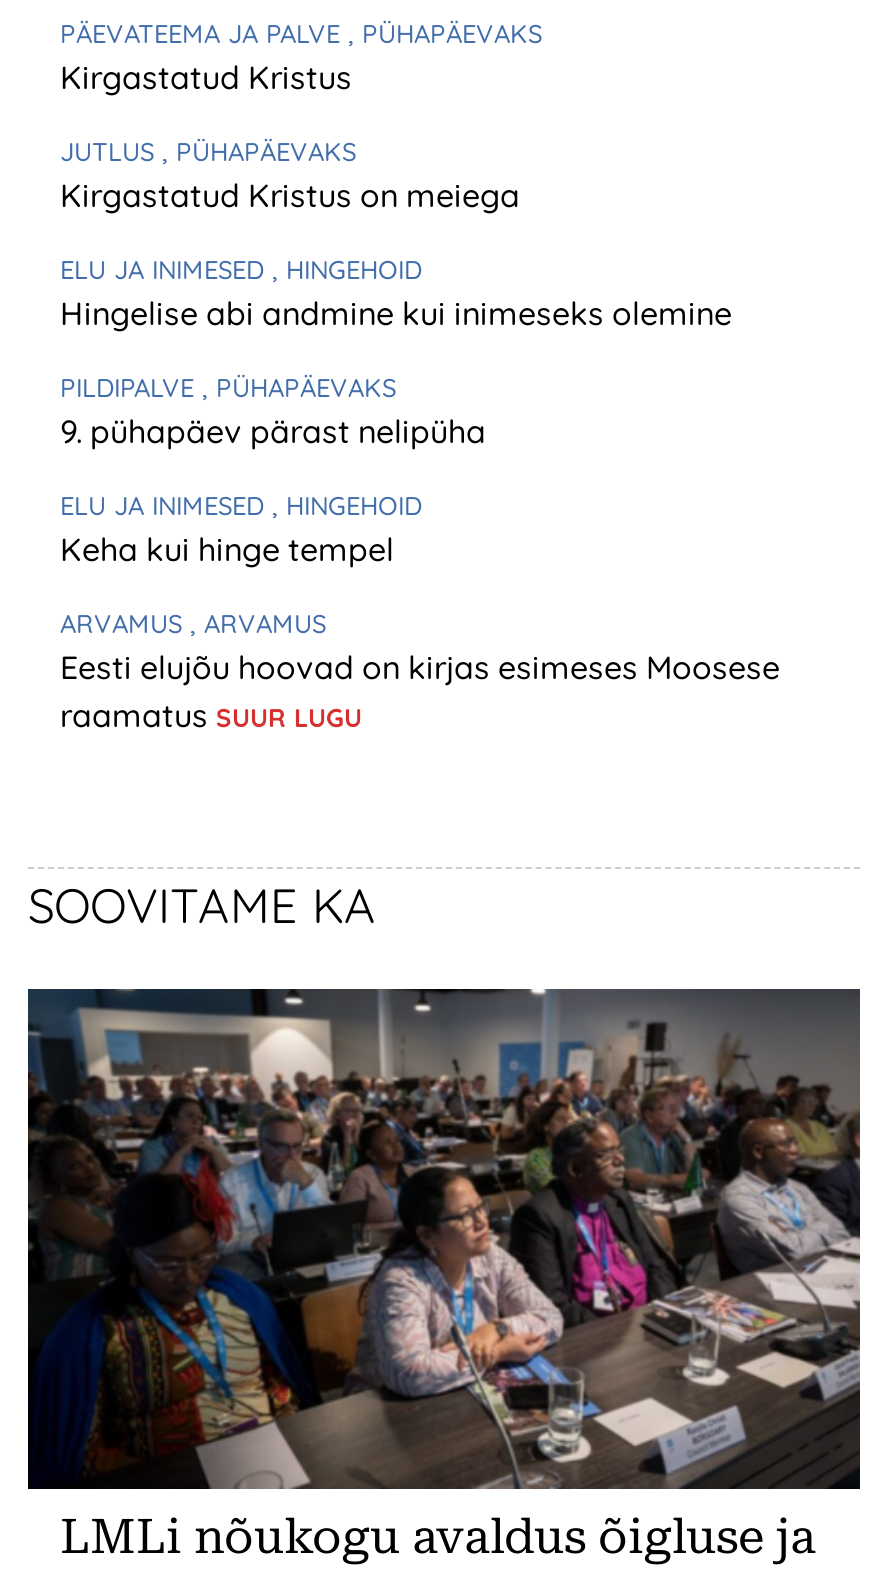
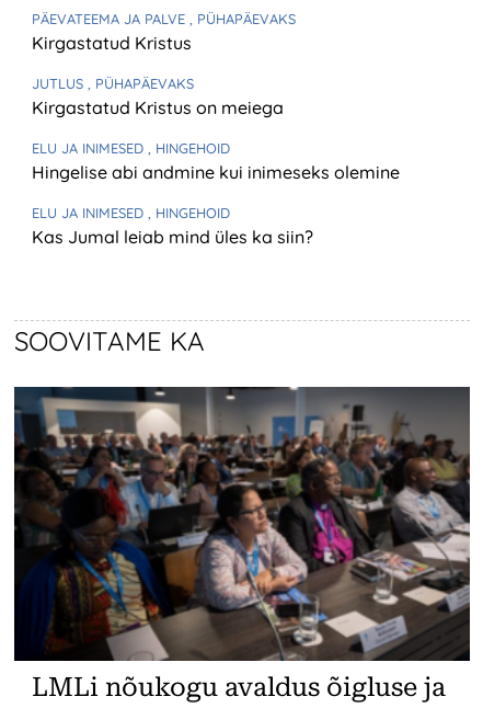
- PILDIPALVE, PÜHAPÄEVAKS
- 9. pühapäev pärast nelipüha

- Keha kui hinge tempel
- ARVAMUS, ARVAMUS
- Eesti elujõu hoovad on kirjas esimeses Moosese
- raamatus SUUR LUGU
+ Kas Jumal leiab mind üles ka siin?
